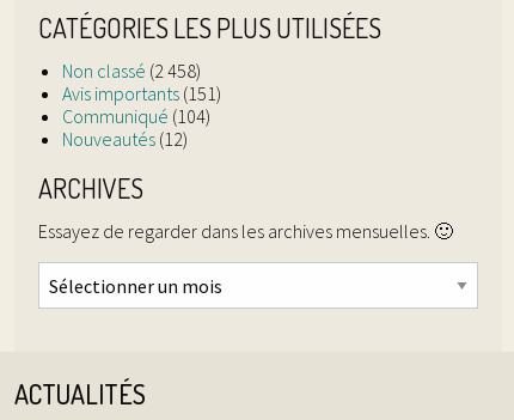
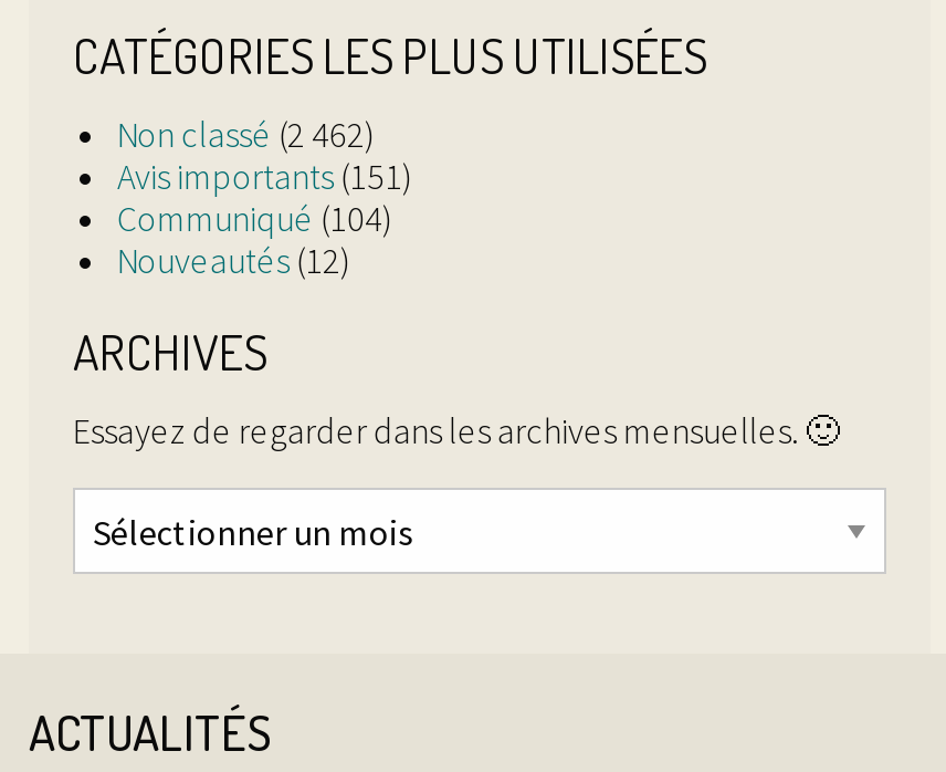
- Non classé (2 458)
+ Non classé (2 462)
